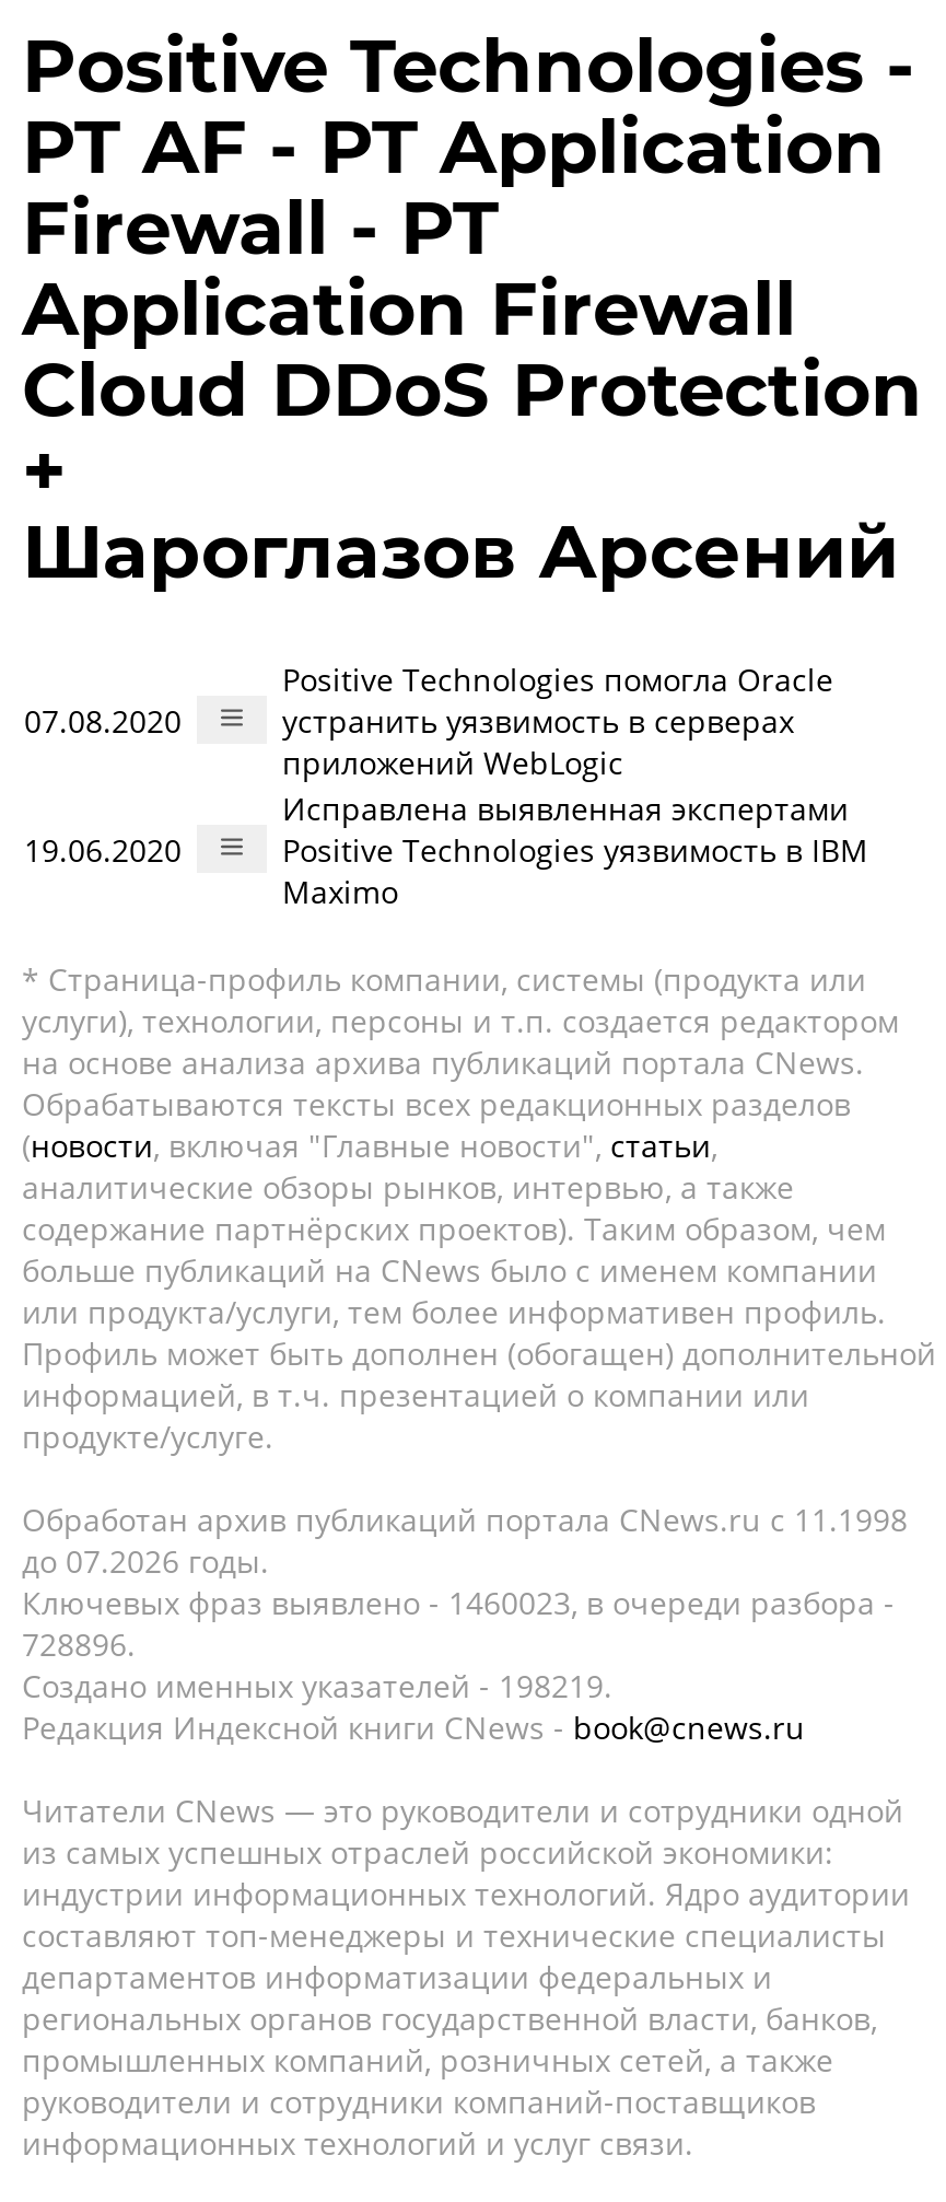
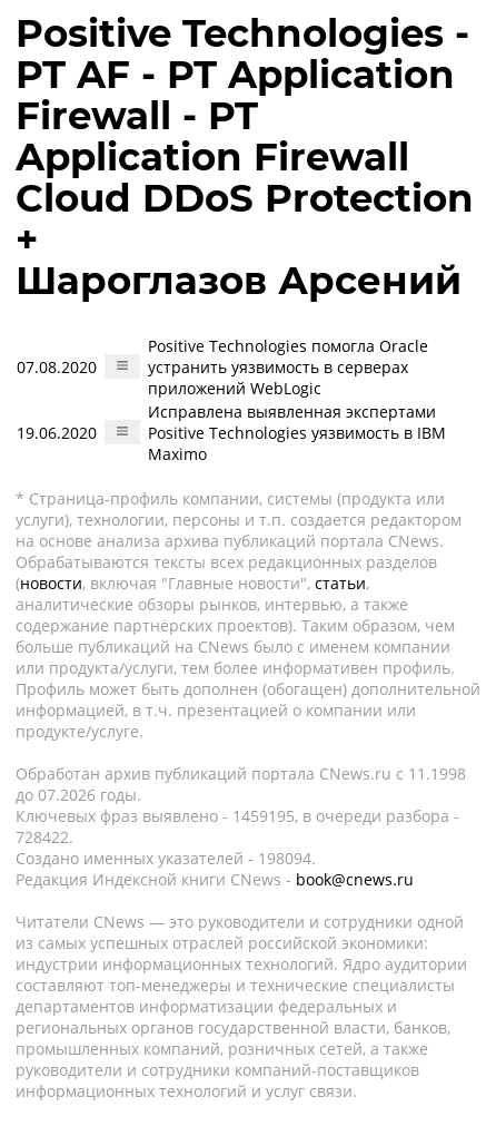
- Ключевых фраз выявлено - 1460023, в очереди разбора -
+ Ключевых фраз выявлено - 1459195, в очереди разбора -

- 728896.
+ 728422.

- Создано именных указателей - 198219.
+ Создано именных указателей - 198094.
